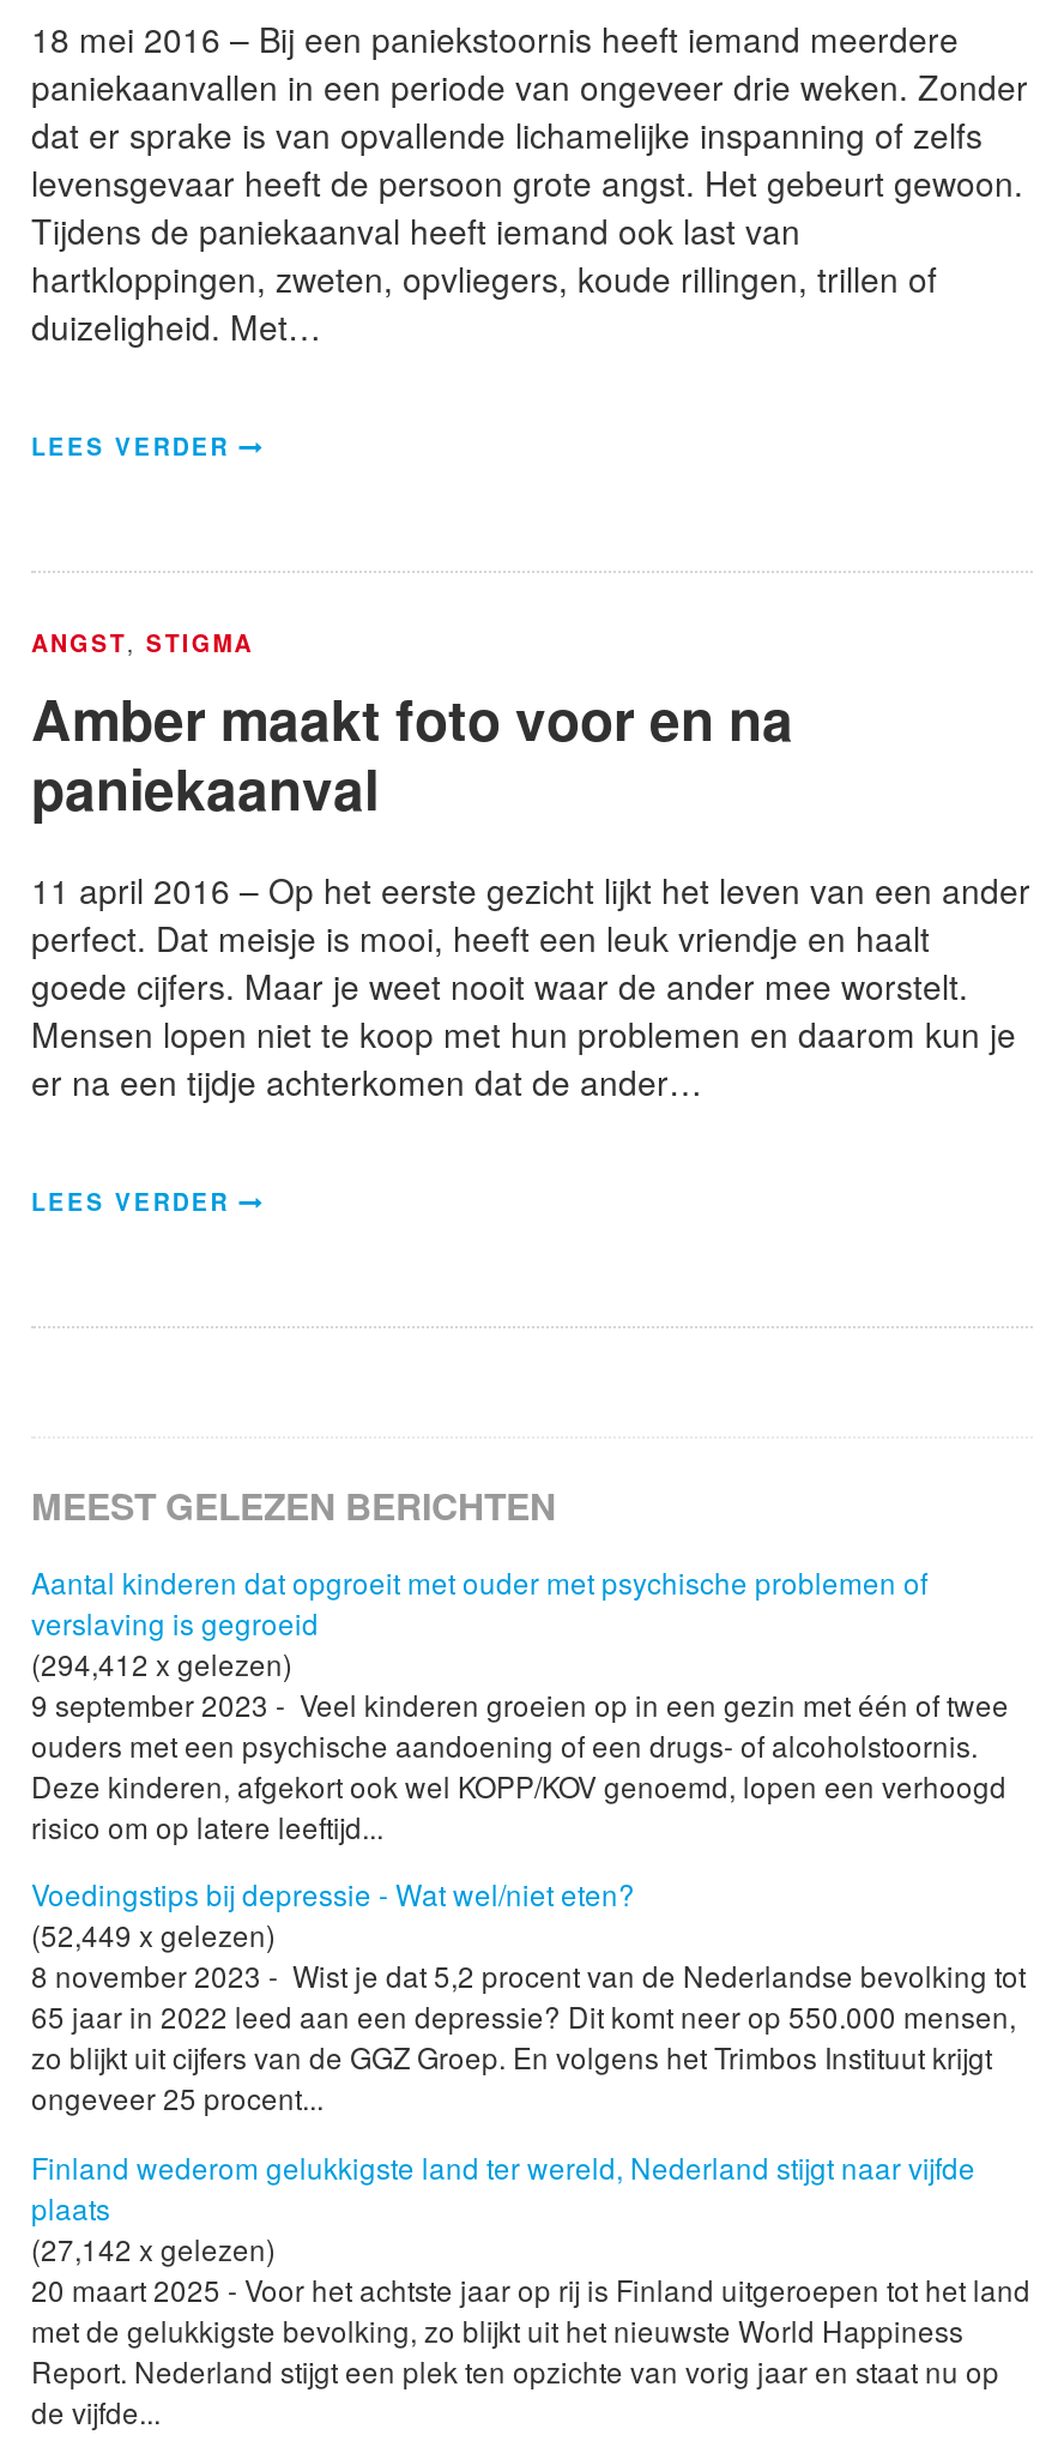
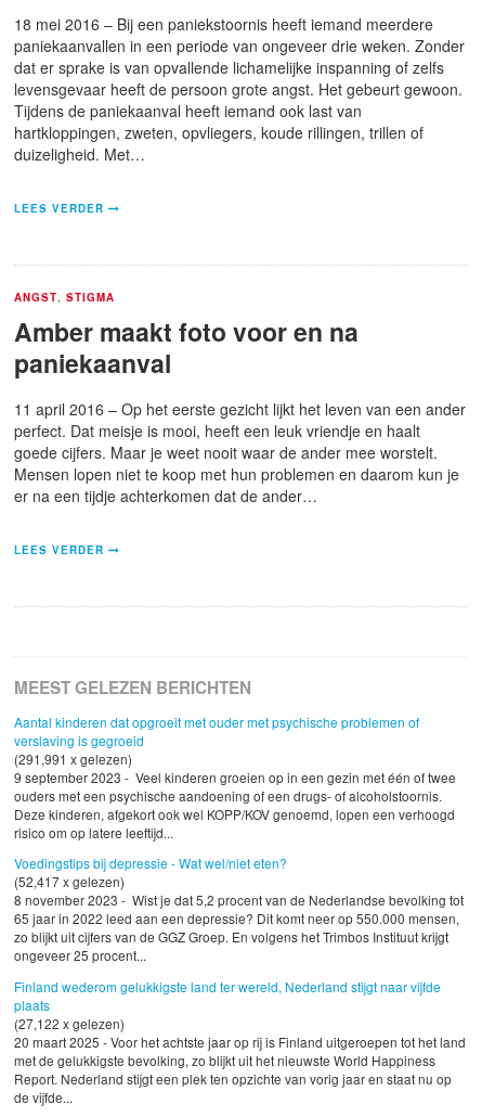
- (294,412 x gelezen)
+ (291,991 x gelezen)

- (52,449 x gelezen)
+ (52,417 x gelezen)

- (27,142 x gelezen)
+ (27,122 x gelezen)
